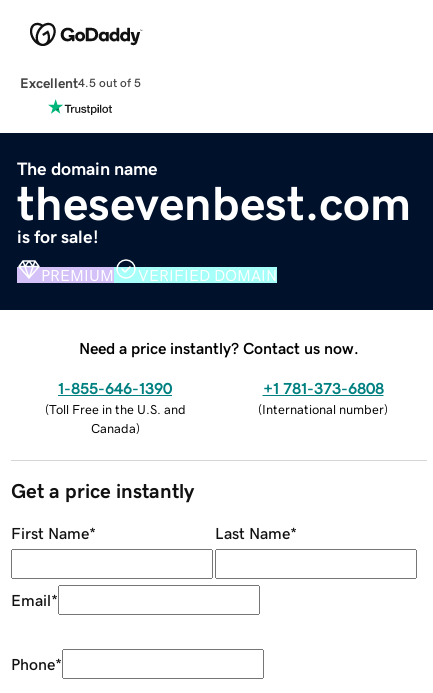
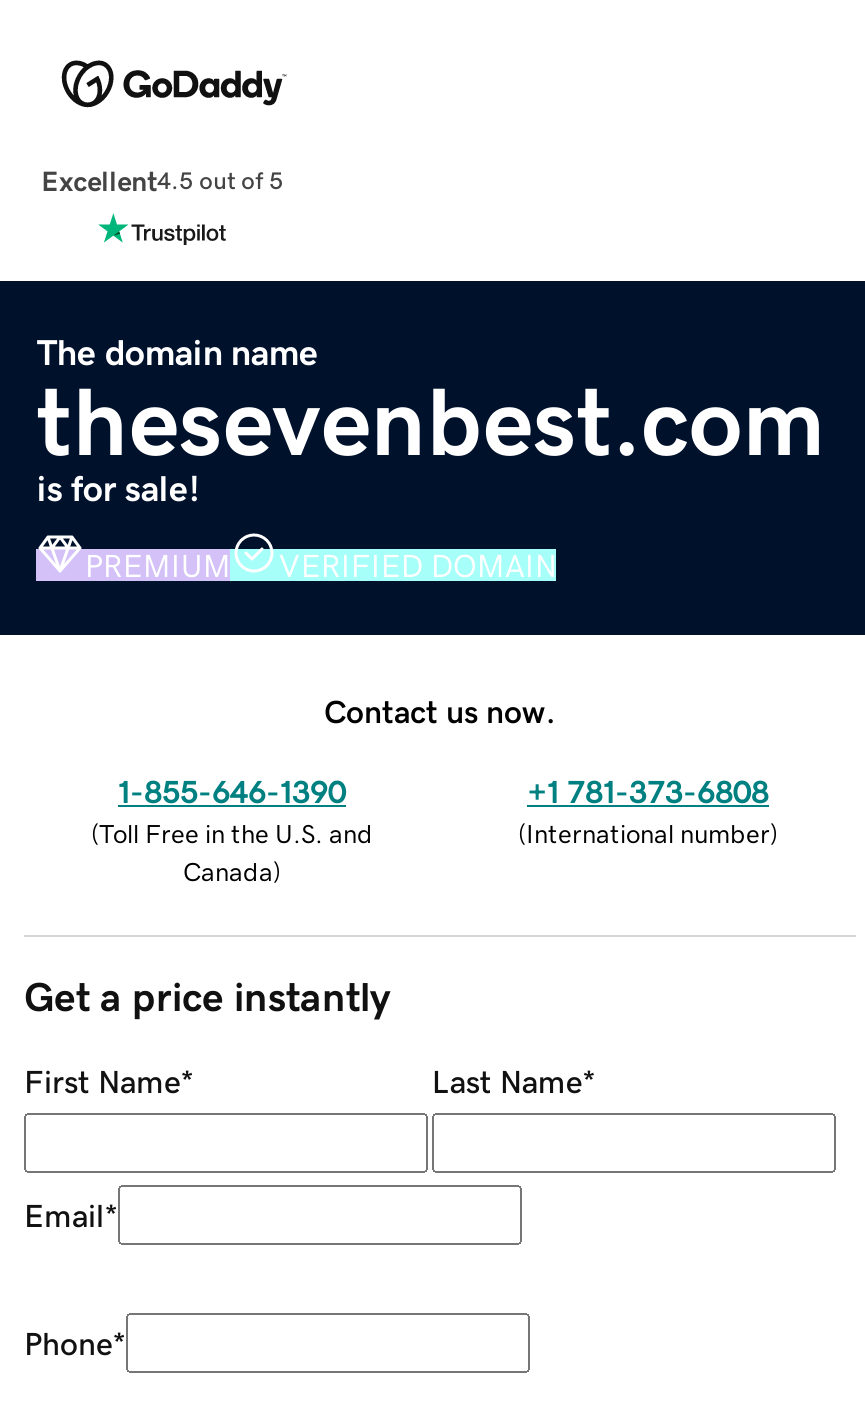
- Need a price instantly? Contact us now.
+ Contact us now.
